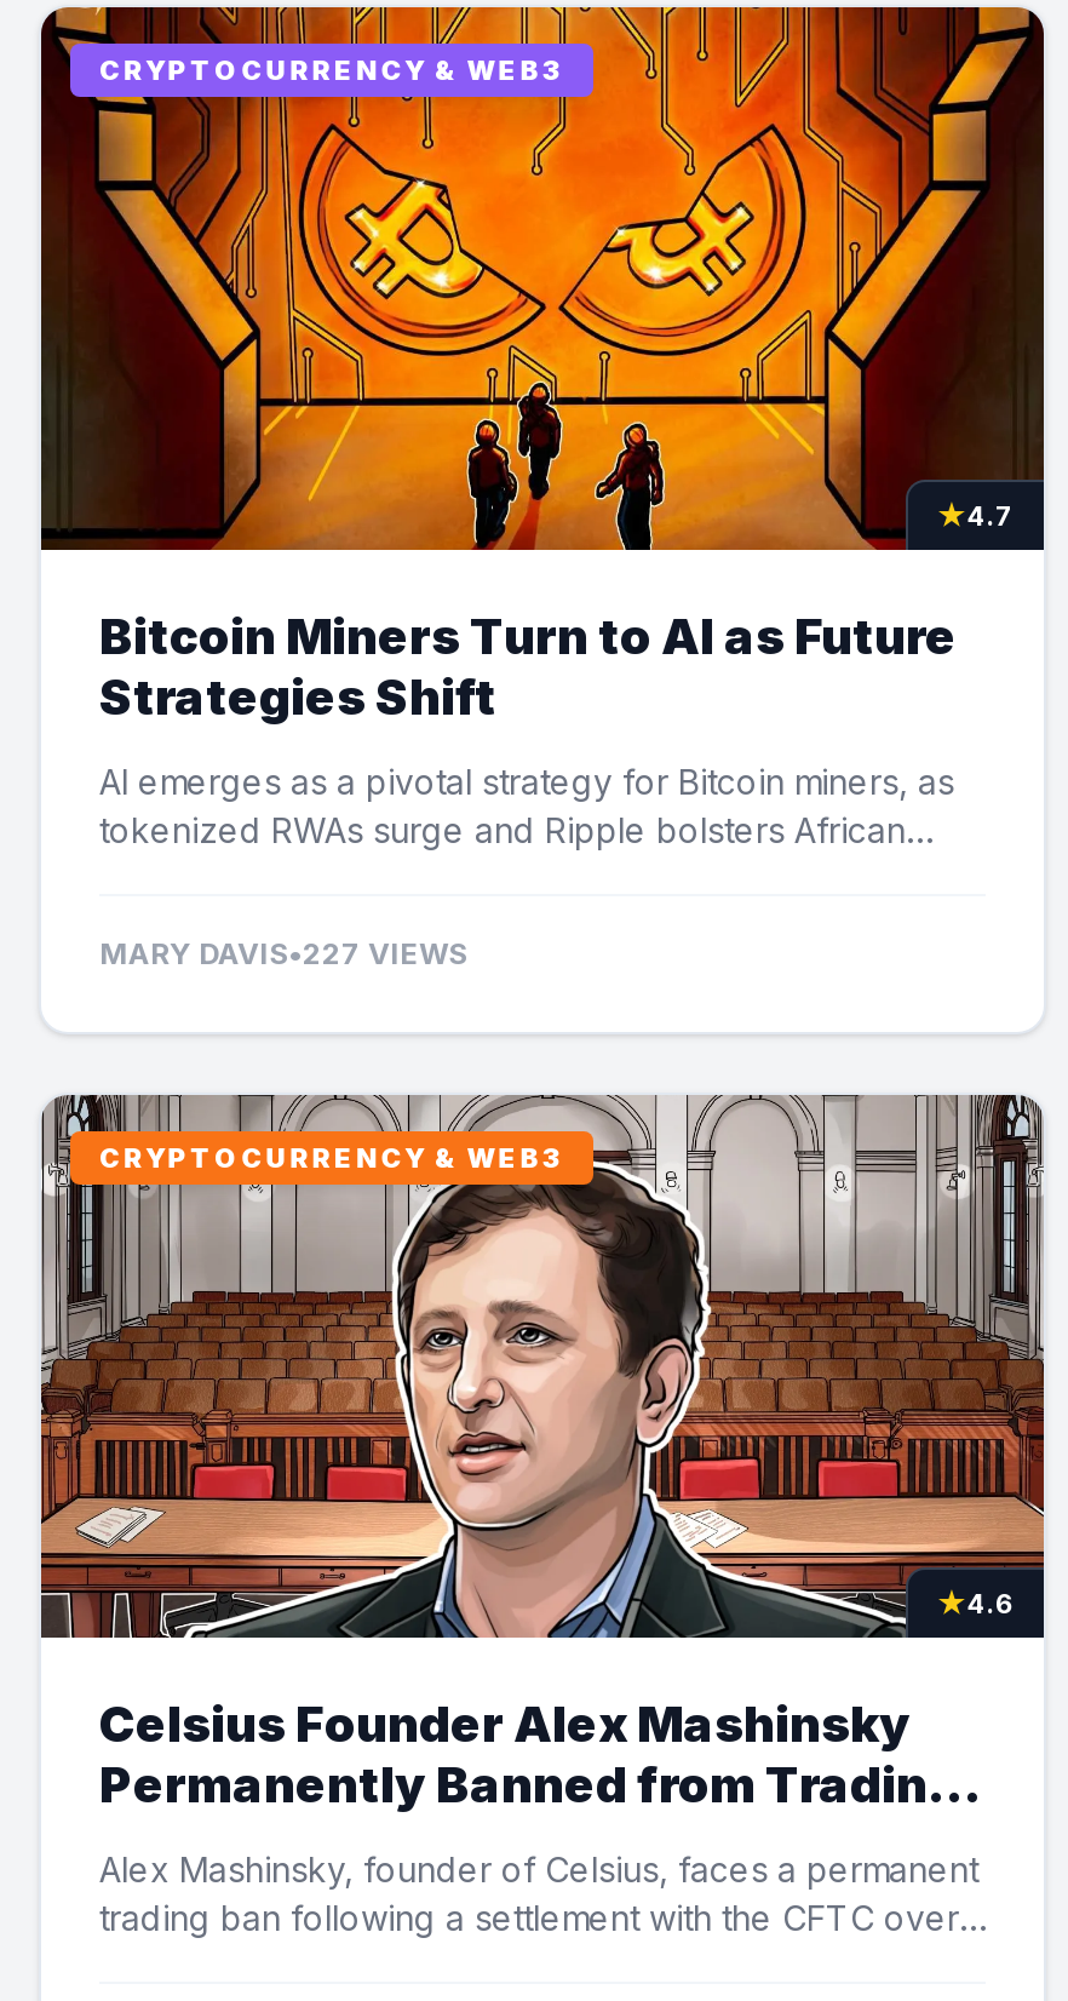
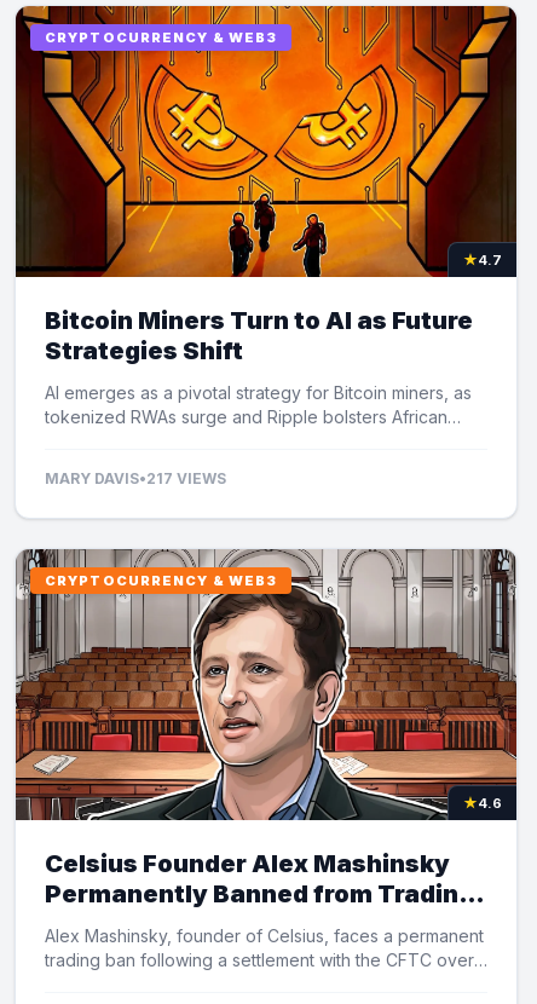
- MARY DAVIS•227 VIEWS
+ MARY DAVIS•217 VIEWS
